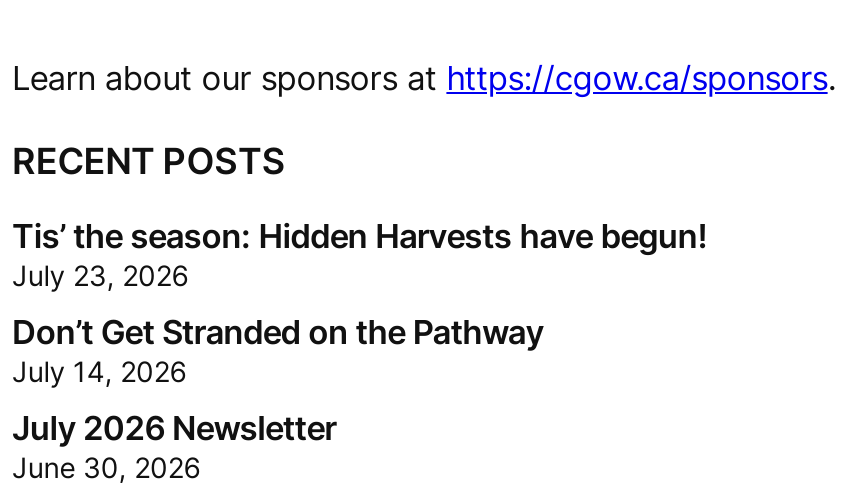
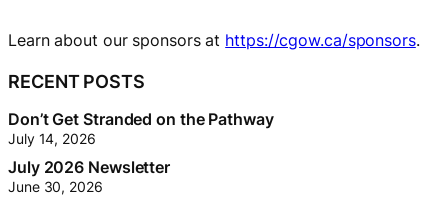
- Tis’ the season: Hidden Harvests have begun!
- July 23, 2026
